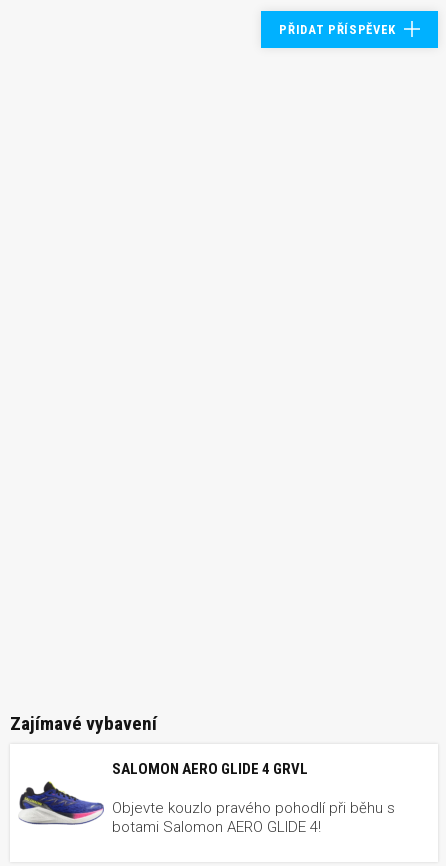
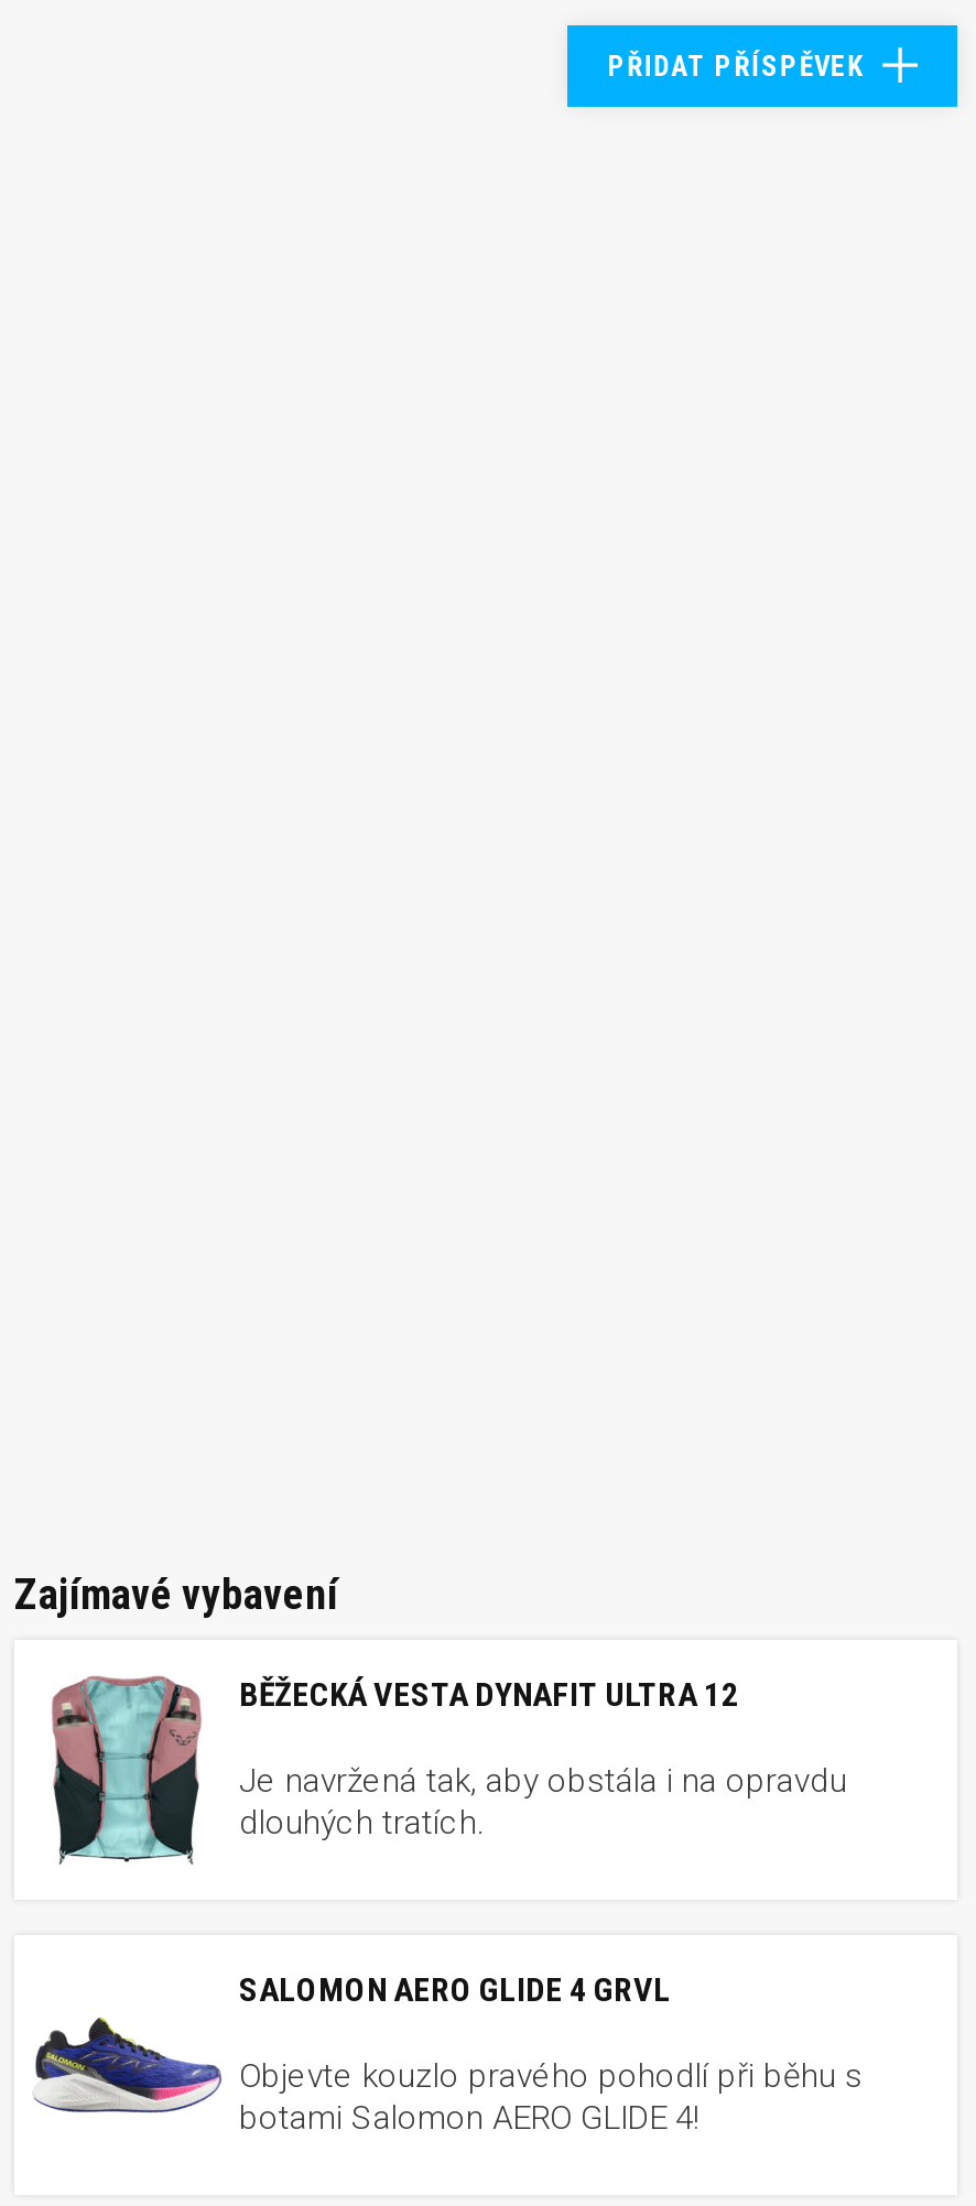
+ [image]
+ BĚŽECKÁ VESTA DYNAFIT ULTRA 12
+ Je navržená tak, aby obstála i na opravdu
+ dlouhých tratích.
